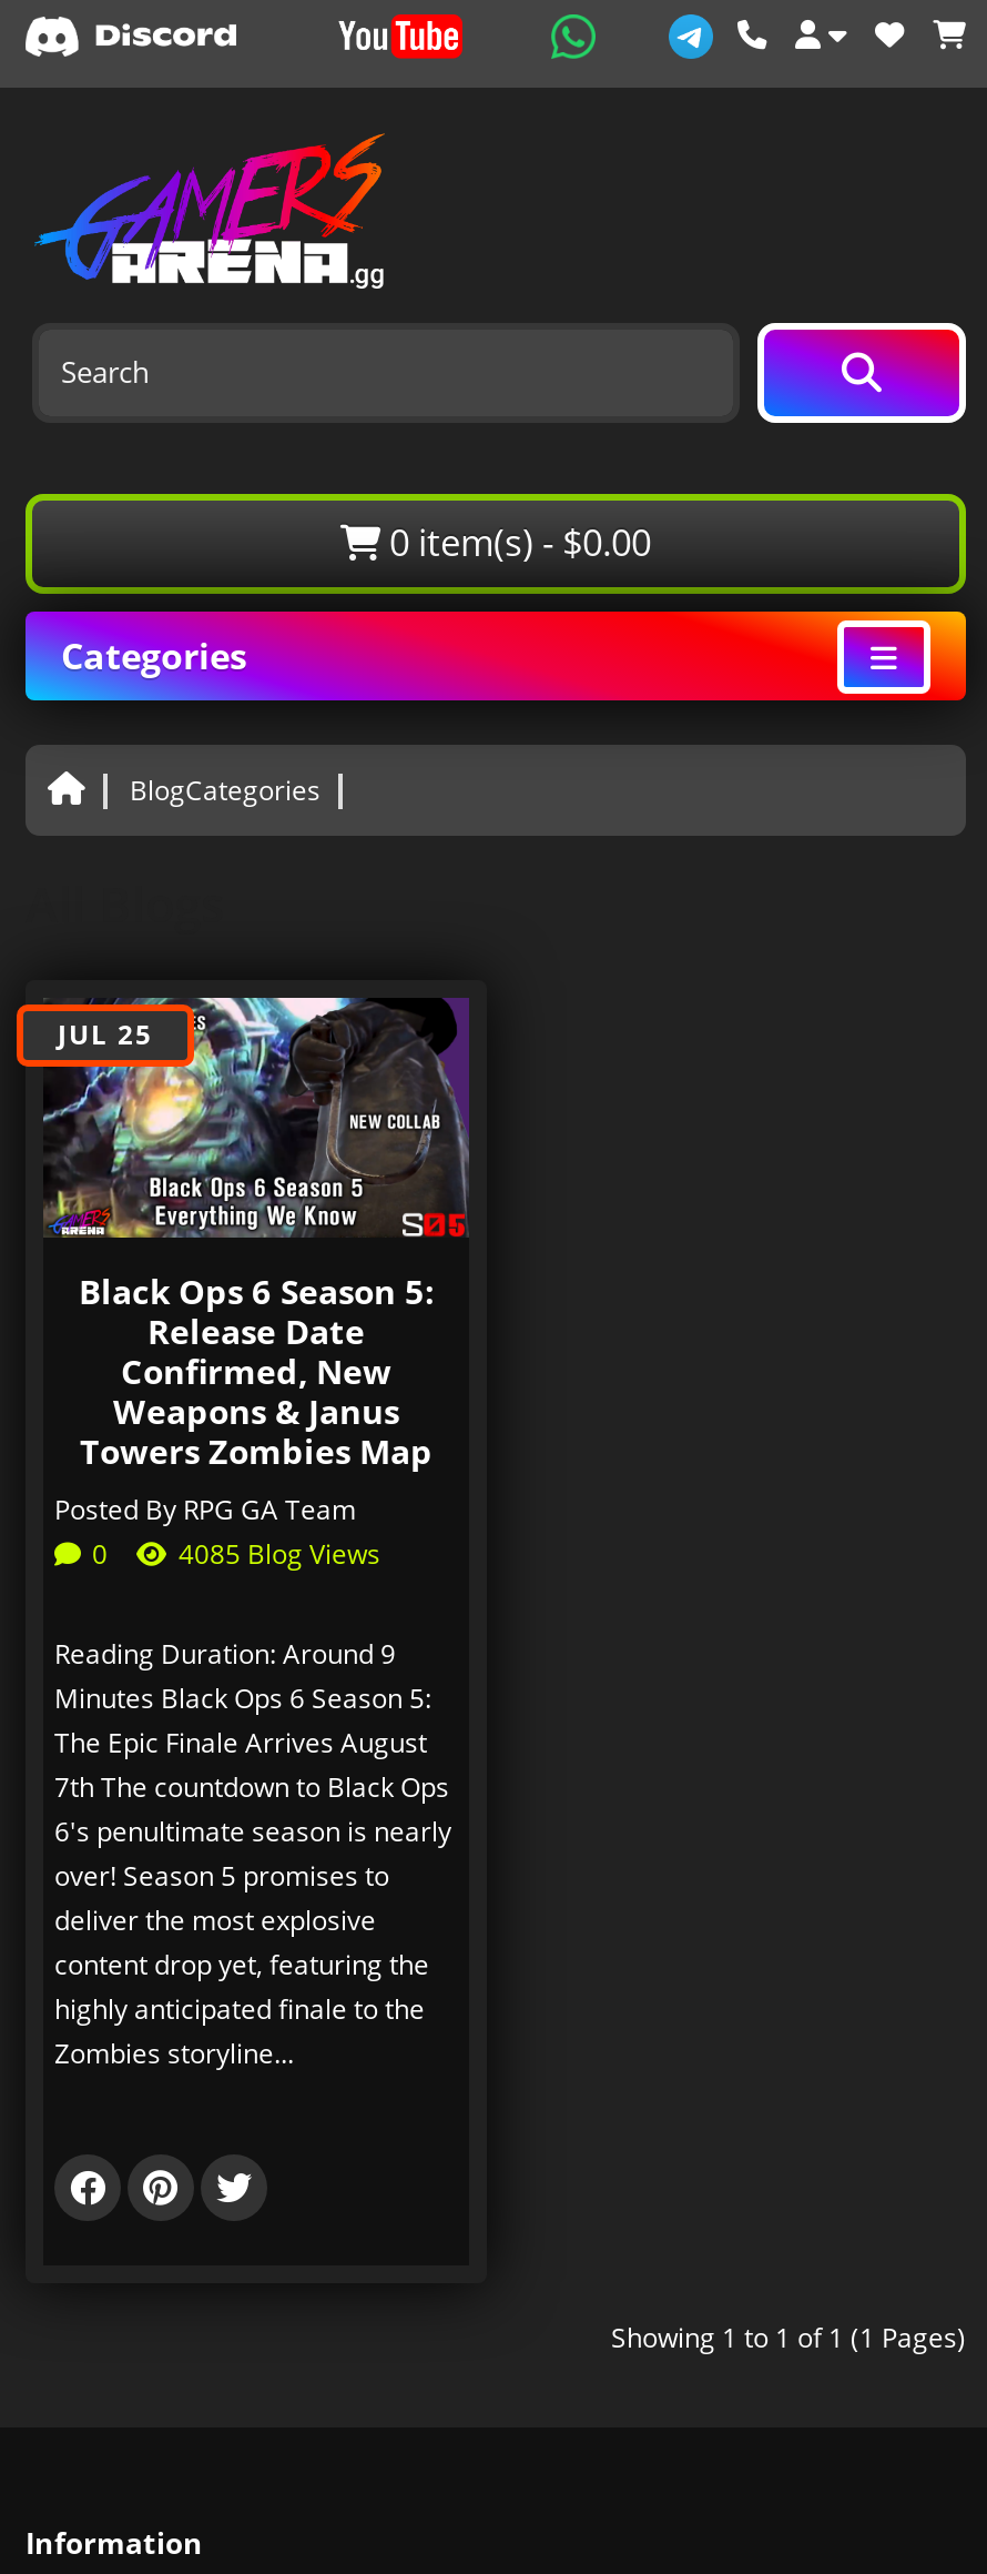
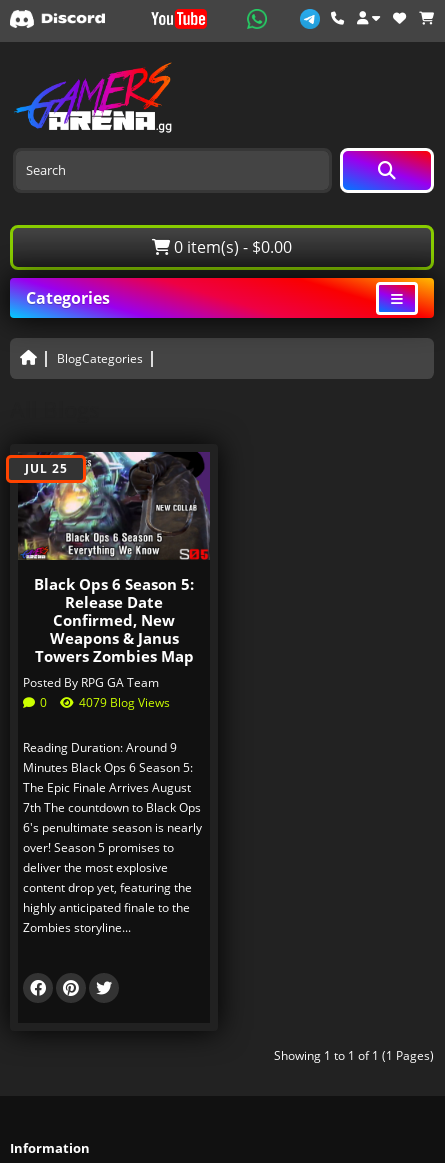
- 0 4085 Blog Views
+ 0 4079 Blog Views
